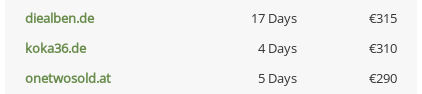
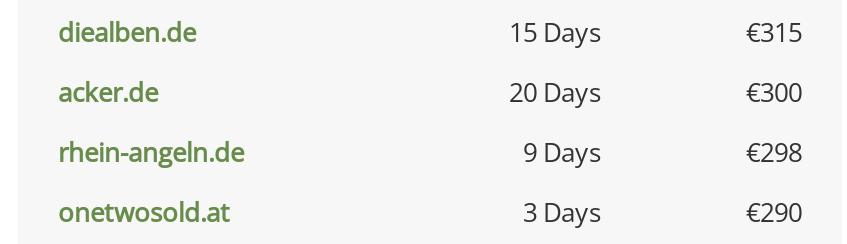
- 17 Days
+ 15 Days

- koka36.de
- 4 Days
- €310
+ acker.de
+ 20 Days
+ €300
+ rhein-angeln.de
+ 9 Days
+ €298

- 5 Days
+ 3 Days
